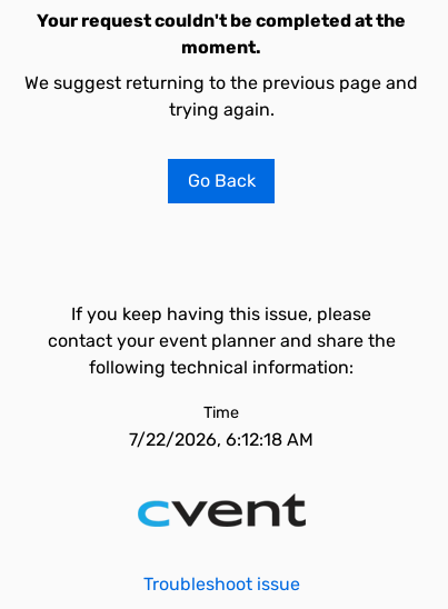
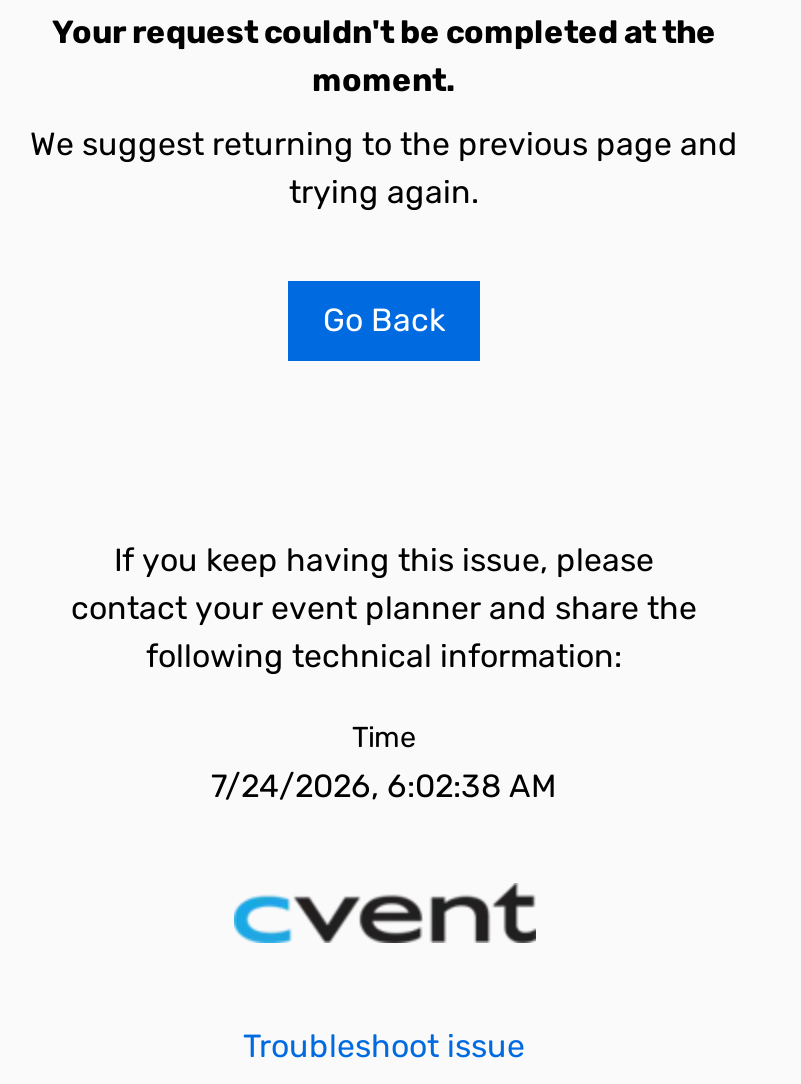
- 7/22/2026, 6:12:18 AM
+ 7/24/2026, 6:02:38 AM
